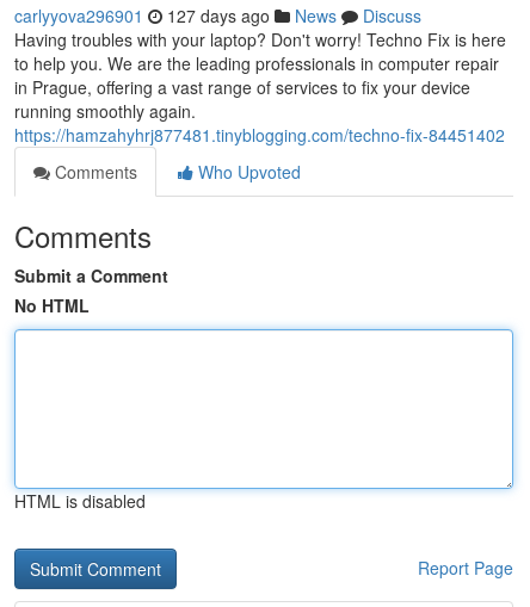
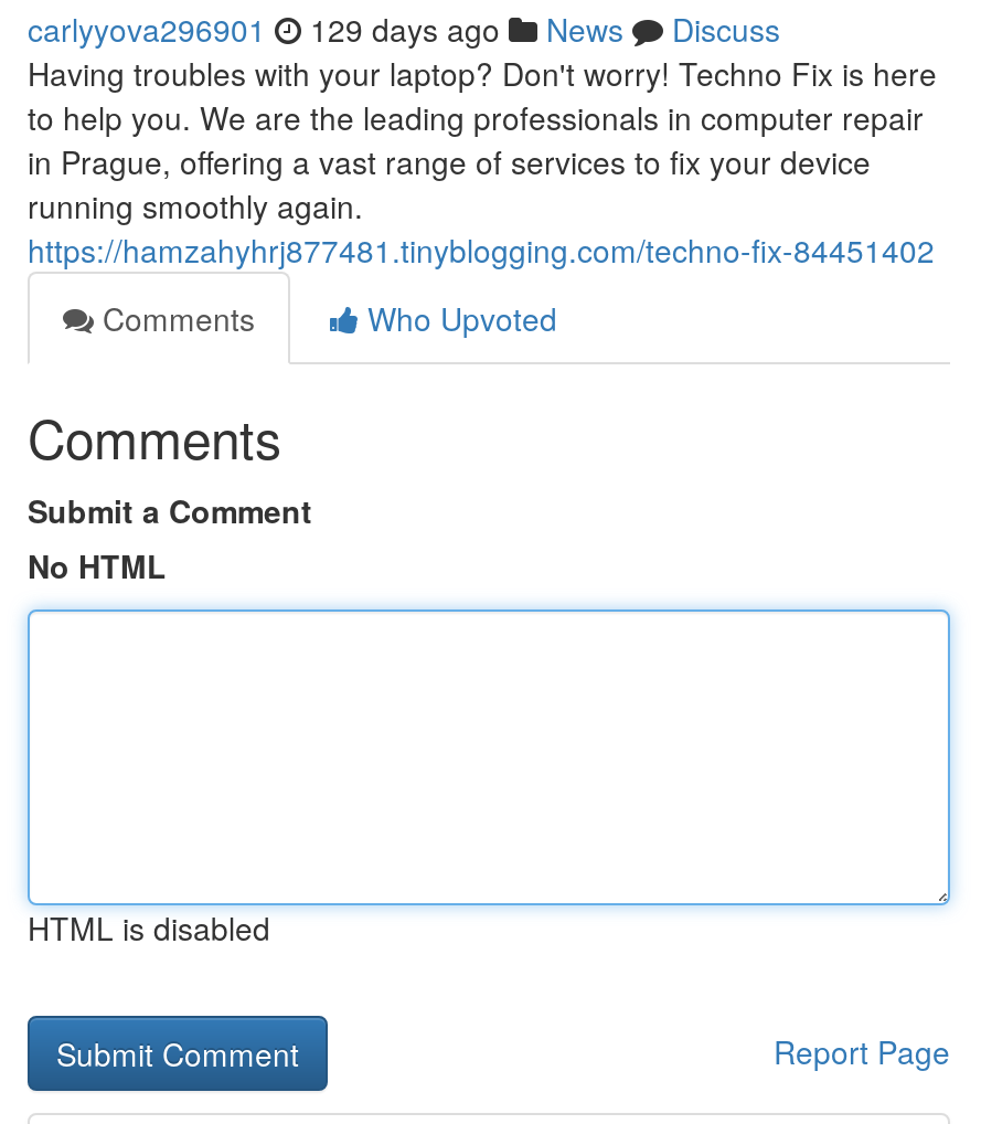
- carlyyova296901 127 days ago News Discuss
+ carlyyova296901 129 days ago News Discuss
